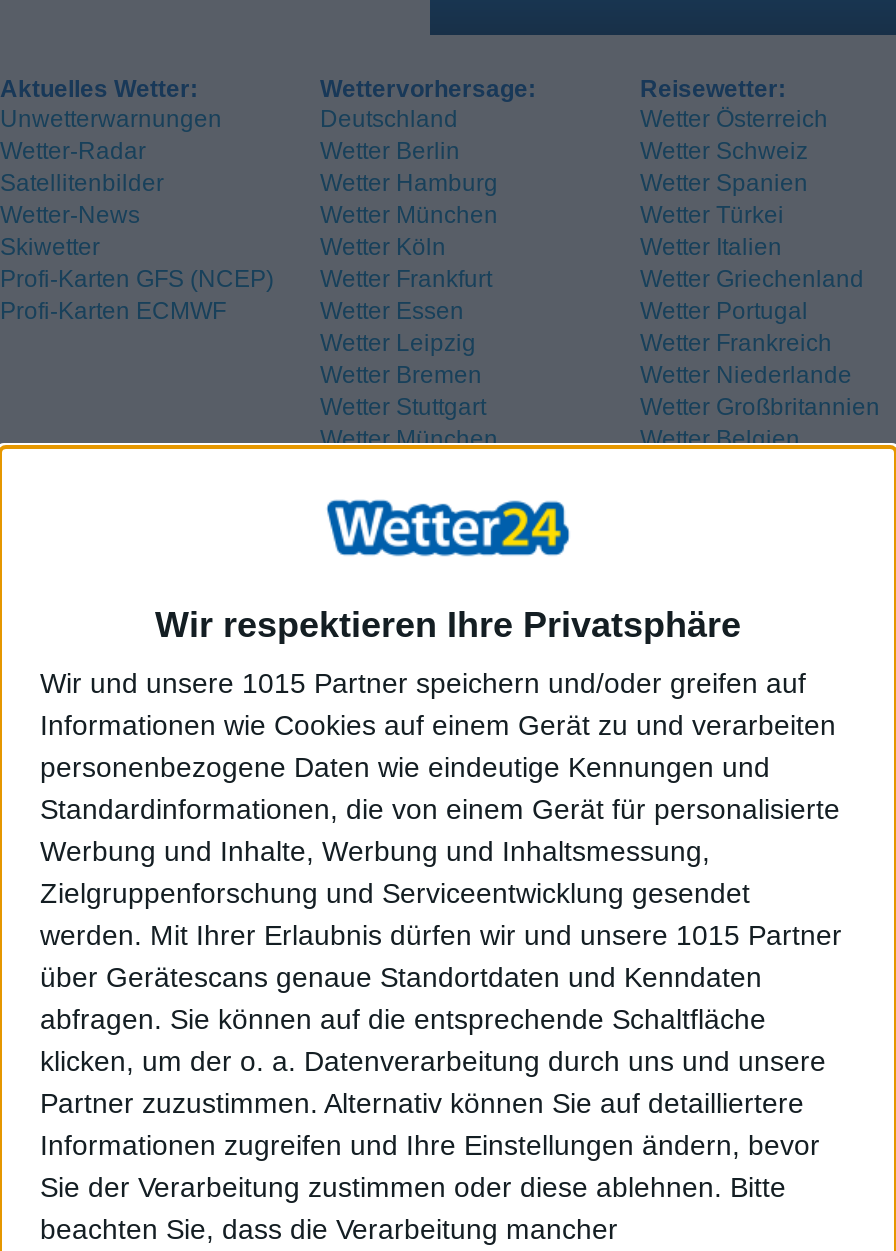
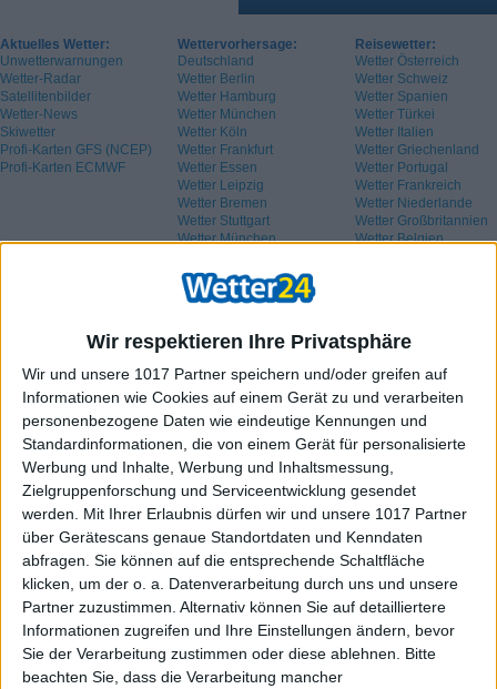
- Wir und unsere 1015 Partner speichern und/oder greifen auf
+ Wir und unsere 1017 Partner speichern und/oder greifen auf

- werden. Mit Ihrer Erlaubnis dürfen wir und unsere 1015 Partner
+ werden. Mit Ihrer Erlaubnis dürfen wir und unsere 1017 Partner
